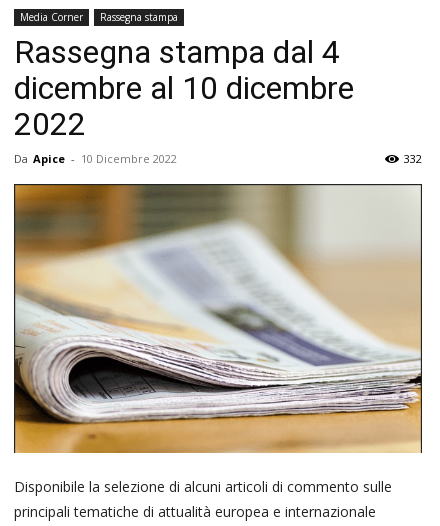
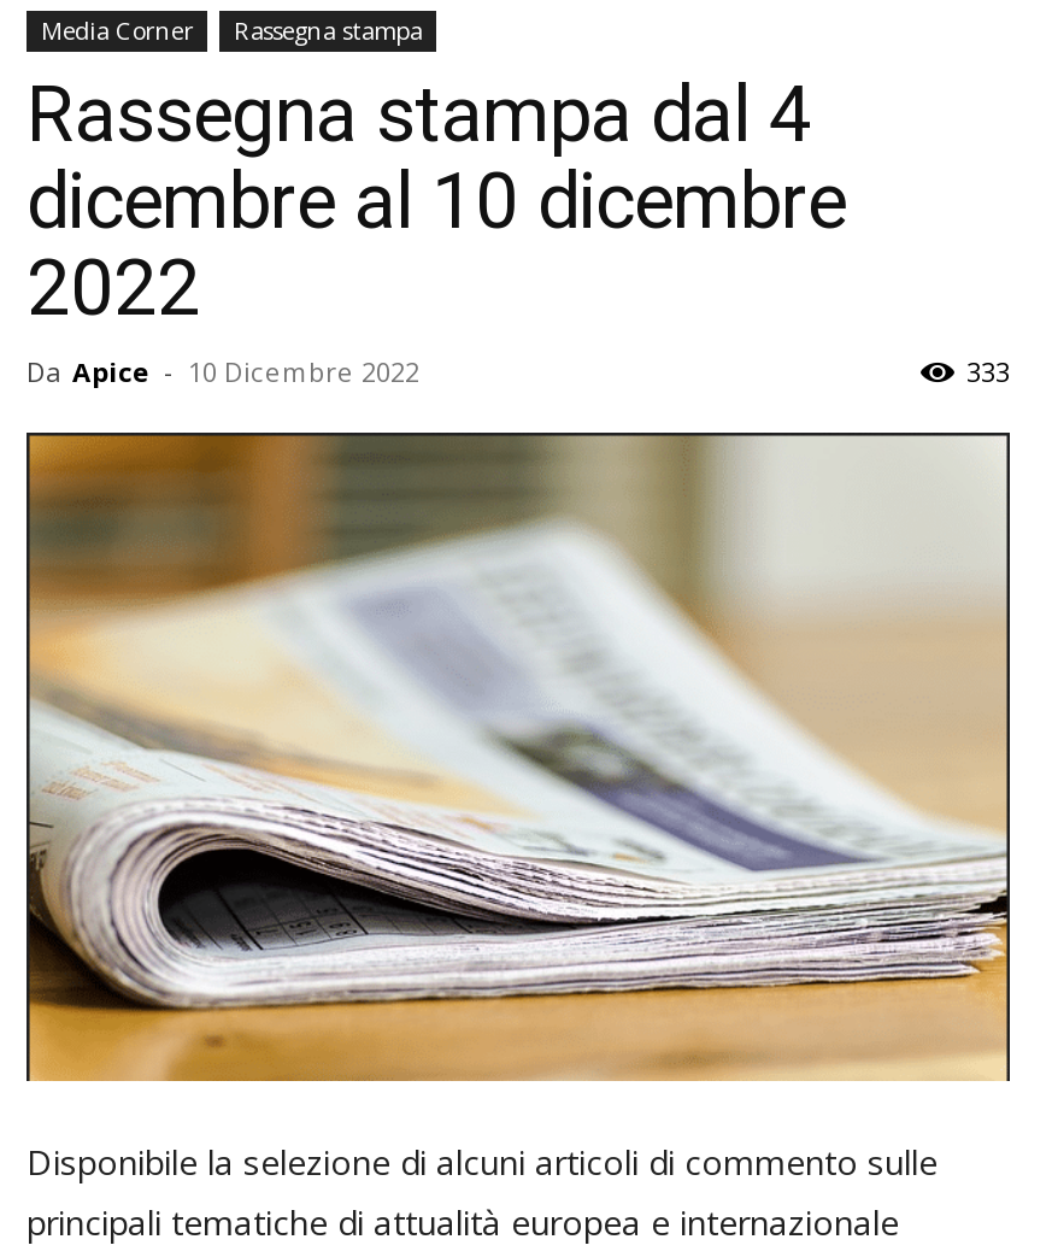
- 332
+ 333
